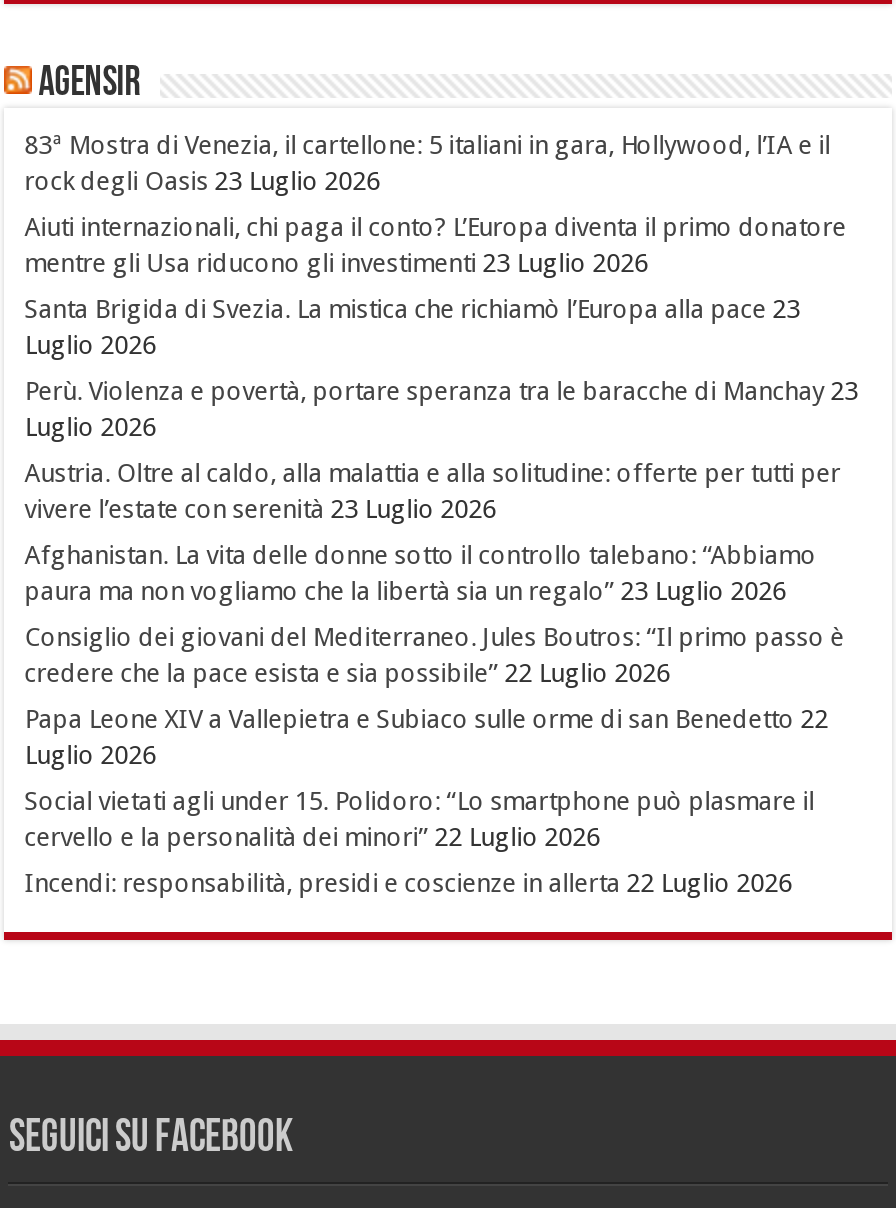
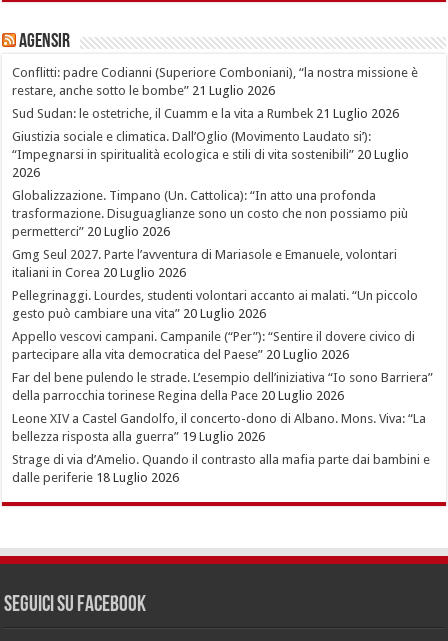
- 83ª Mostra di Venezia, il cartellone: 5 italiani in gara, Hollywood, l’IA e il
- rock degli Oasis 23 Luglio 2026
+ Conflitti: padre Codianni (Superiore Comboniani), “la nostra missione è
+ restare, anche sotto le bombe” 21 Luglio 2026

- Aiuti internazionali, chi paga il conto? L’Europa diventa il primo donatore
- mentre gli Usa riducono gli investimenti 23 Luglio 2026
+ Sud Sudan: le ostetriche, il Cuamm e la vita a Rumbek 21 Luglio 2026

- Santa Brigida di Svezia. La mistica che richiamò l’Europa alla pace 23
- Luglio 2026
+ Giustizia sociale e climatica. Dall’Oglio (Movimento Laudato si’):
+ “Impegnarsi in spiritualità ecologica e stili di vita sostenibili” 20 Luglio
+ 2026

- Perù. Violenza e povertà, portare speranza tra le baracche di Manchay 23
- Luglio 2026
+ Globalizzazione. Timpano (Un. Cattolica): “In atto una profonda
+ trasformazione. Disuguaglianze sono un costo che non possiamo più
+ permetterci” 20 Luglio 2026

- Austria. Oltre al caldo, alla malattia e alla solitudine: offerte per tutti per
- vivere l’estate con serenità 23 Luglio 2026
+ Gmg Seul 2027. Parte l’avventura di Mariasole e Emanuele, volontari
+ italiani in Corea 20 Luglio 2026

- Afghanistan. La vita delle donne sotto il controllo talebano: “Abbiamo
- paura ma non vogliamo che la libertà sia un regalo” 23 Luglio 2026
+ Pellegrinaggi. Lourdes, studenti volontari accanto ai malati. “Un piccolo
+ gesto può cambiare una vita” 20 Luglio 2026

- Consiglio dei giovani del Mediterraneo. Jules Boutros: “Il primo passo è
- credere che la pace esista e sia possibile” 22 Luglio 2026
+ Appello vescovi campani. Campanile (“Per”): “Sentire il dovere civico di
+ partecipare alla vita democratica del Paese” 20 Luglio 2026

- Papa Leone XIV a Vallepietra e Subiaco sulle orme di san Benedetto 22
- Luglio 2026
+ Far del bene pulendo le strade. L’esempio dell’iniziativa “Io sono Barriera”
+ della parrocchia torinese Regina della Pace 20 Luglio 2026

- Social vietati agli under 15. Polidoro: “Lo smartphone può plasmare il
- cervello e la personalità dei minori” 22 Luglio 2026
+ Leone XIV a Castel Gandolfo, il concerto-dono di Albano. Mons. Viva: “La
+ bellezza risposta alla guerra” 19 Luglio 2026

- Incendi: responsabilità, presidi e coscienze in allerta 22 Luglio 2026
+ Strage di via d’Amelio. Quando il contrasto alla mafia parte dai bambini e
+ dalle periferie 18 Luglio 2026
